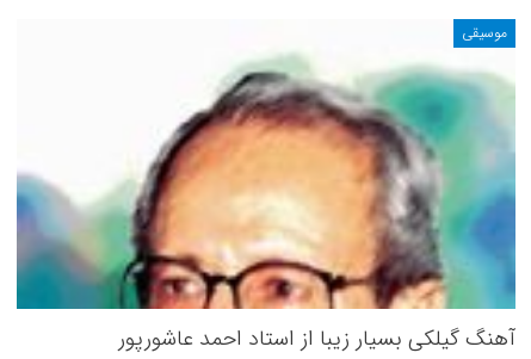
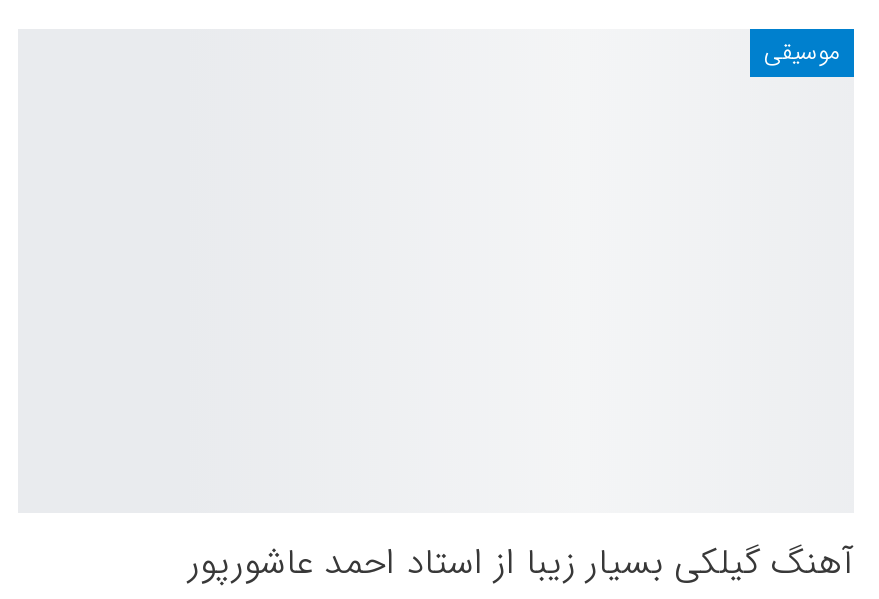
- [image]
